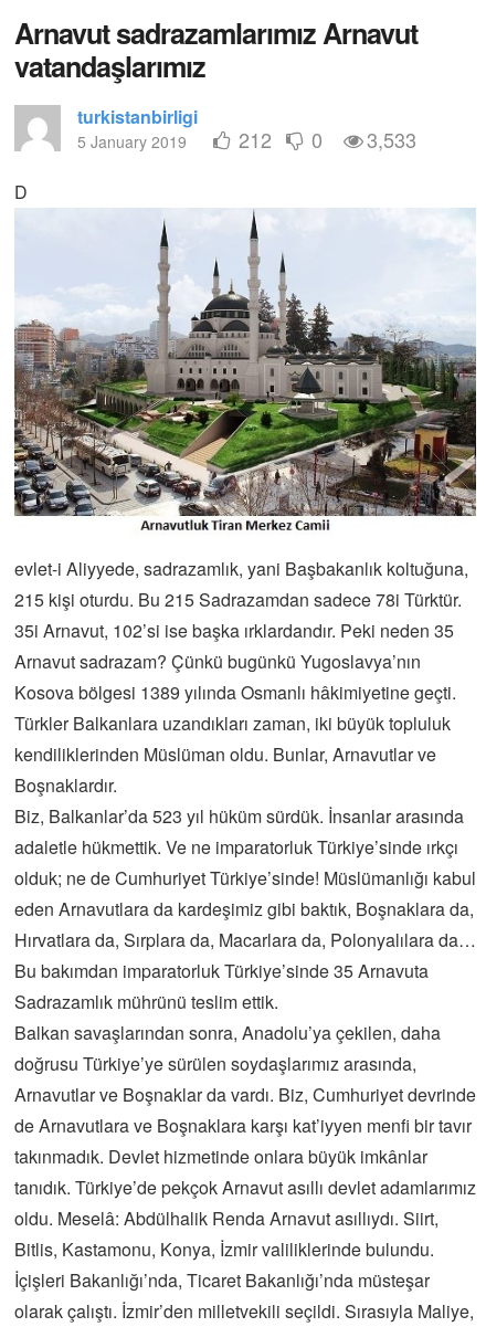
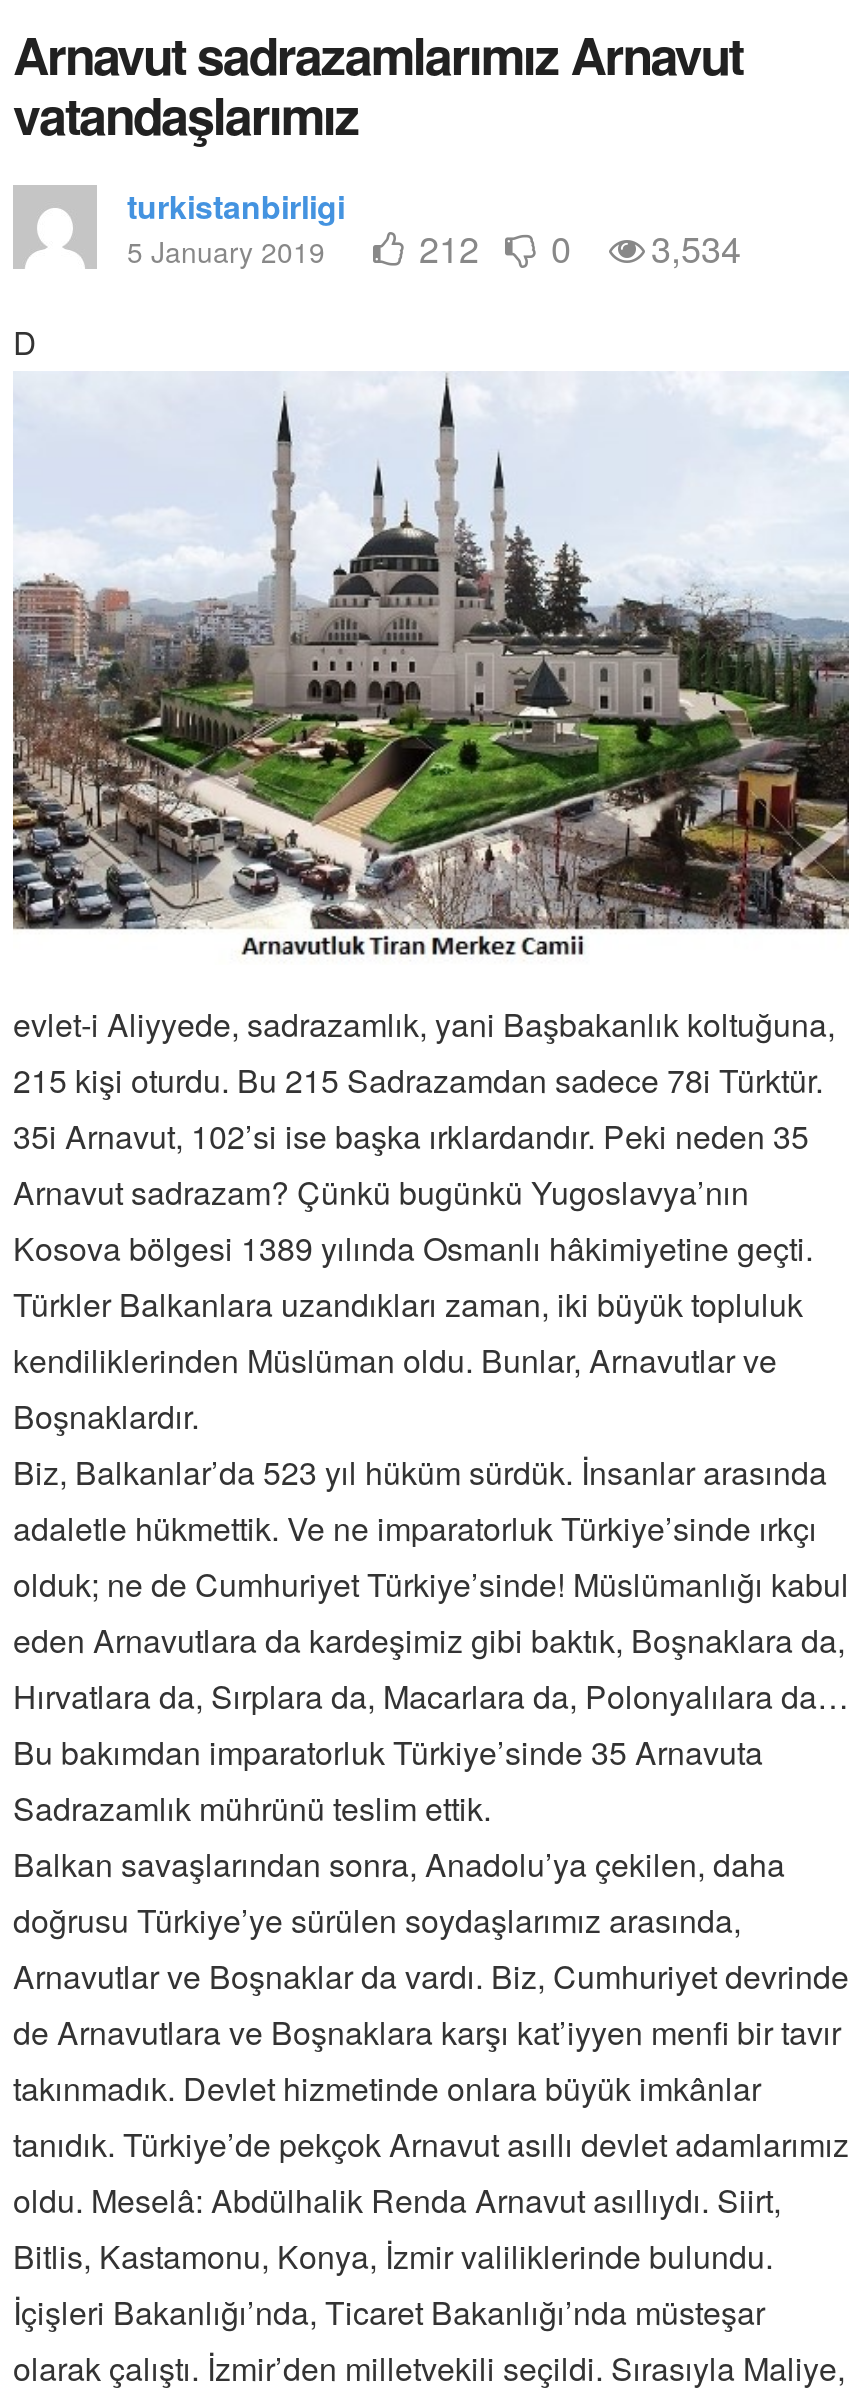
- 212 0 3,533
+ 212 0 3,534
